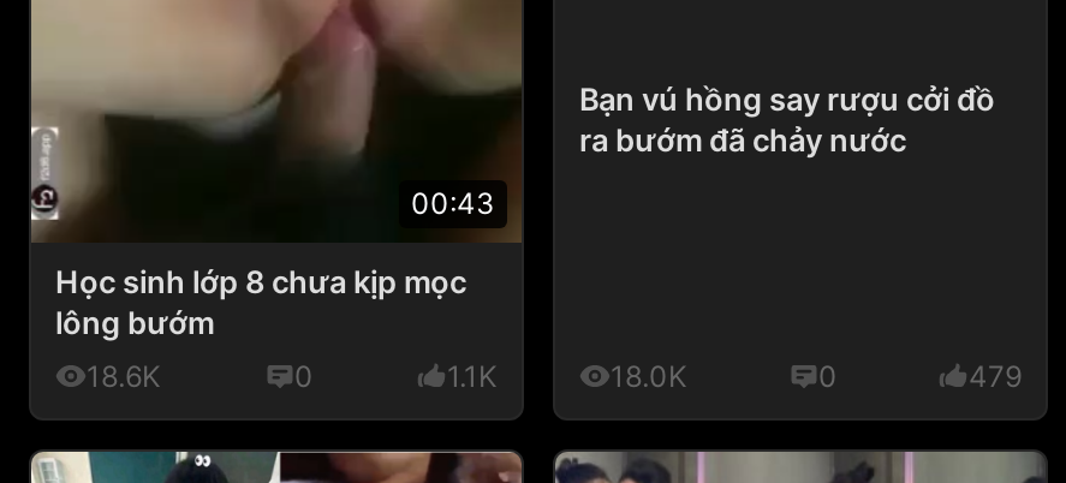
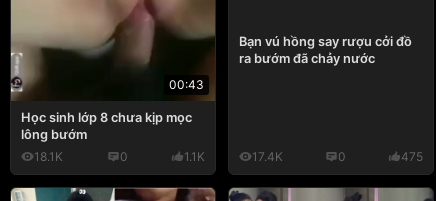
- 18.6K
+ 18.1K

- 18.0K
+ 17.4K

- 479
+ 475
